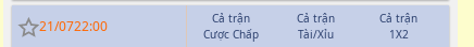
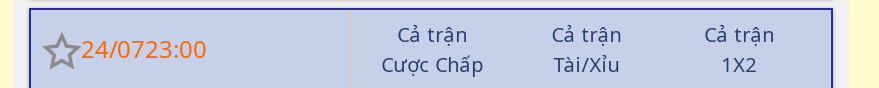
- 21/0722:00
+ 24/0723:00
